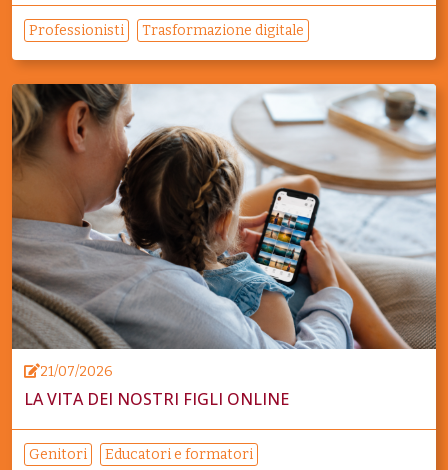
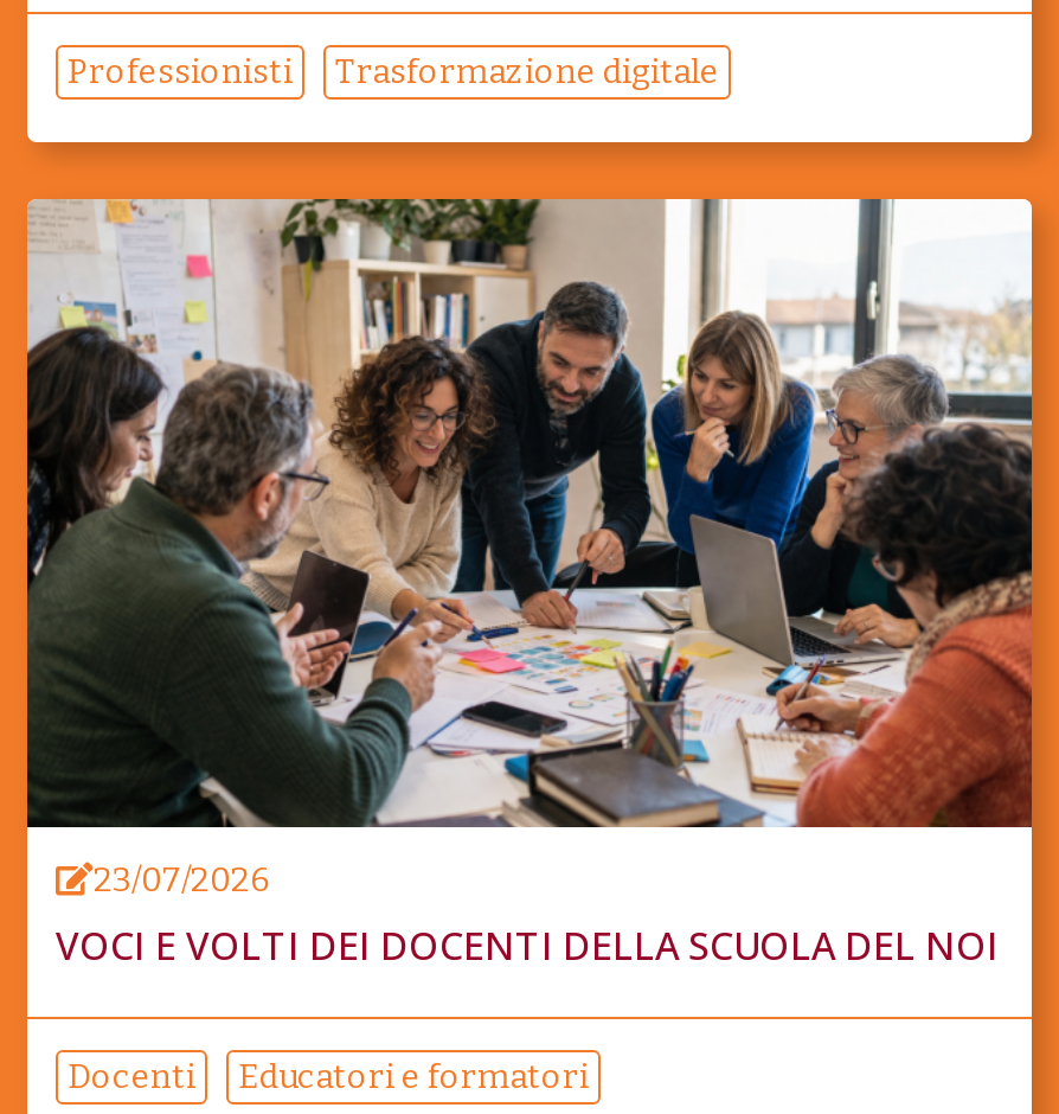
- [image]
- 21/07/2026
- LA VITA DEI NOSTRI FIGLI ONLINE
+ [image]
+ 23/07/2026
+ VOCI E VOLTI DEI DOCENTI DELLA SCUOLA DEL NOI

- Genitori
+ Docenti
